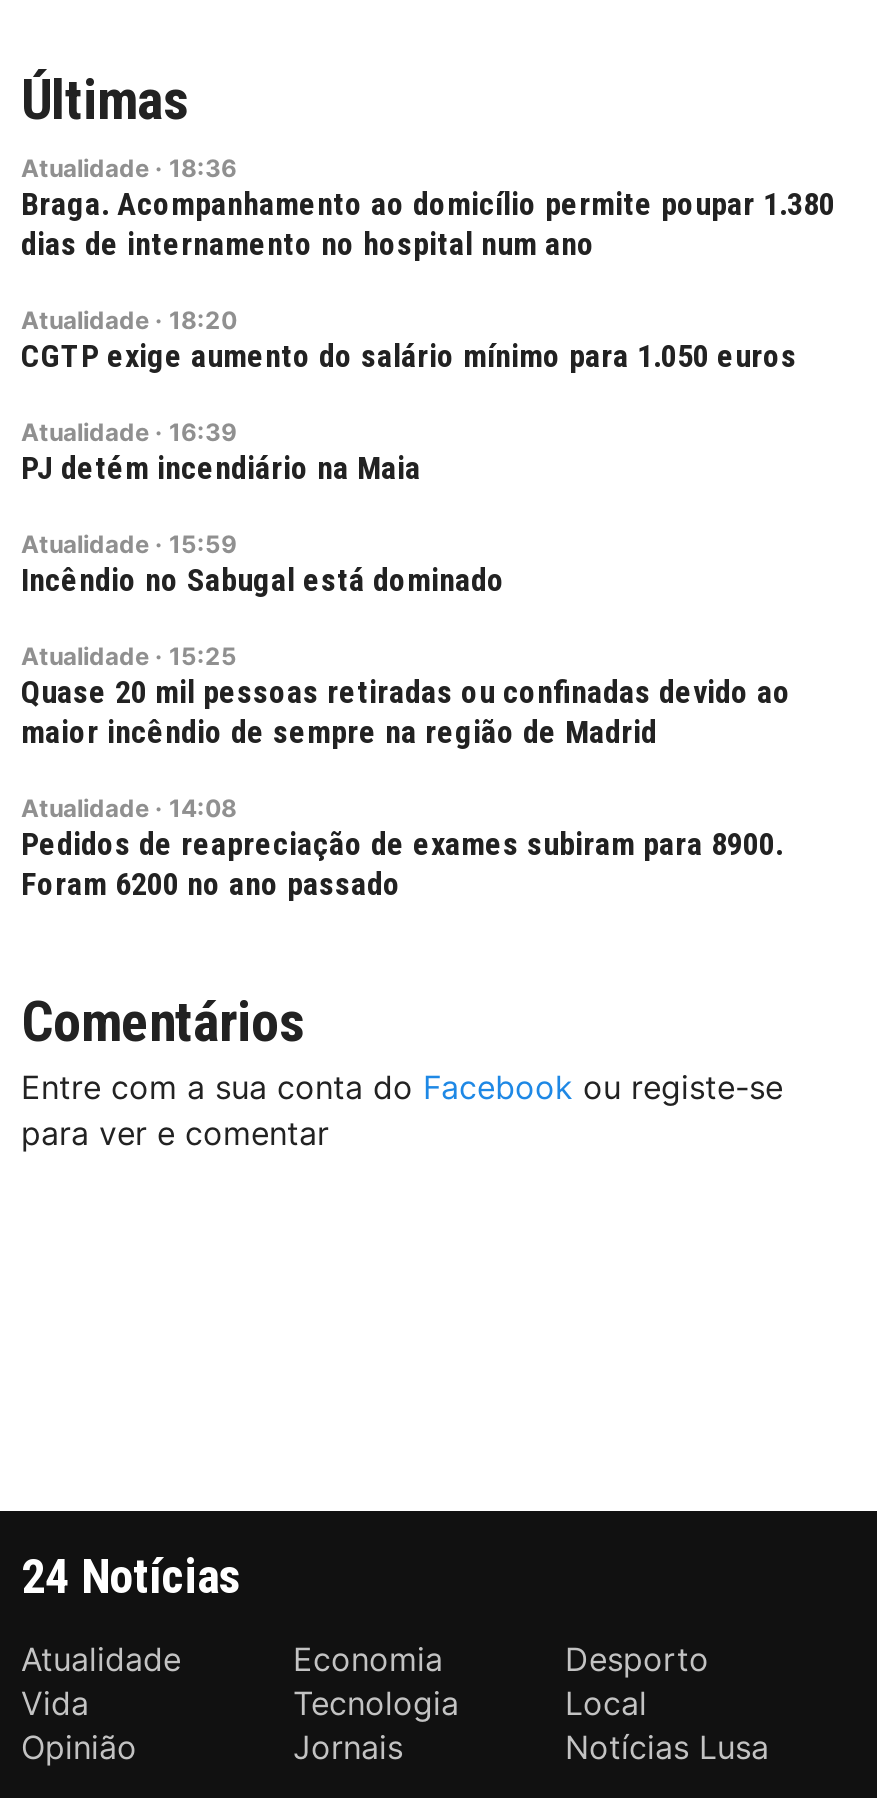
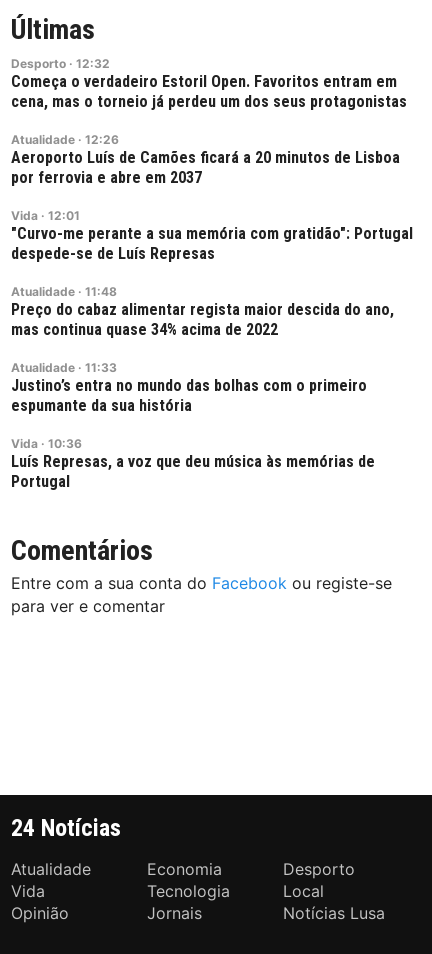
- Atualidade · 18:36
- Braga. Acompanhamento ao domicílio permite poupar 1.380
- dias de internamento no hospital num ano
+ Desporto · 12:32
+ Começa o verdadeiro Estoril Open. Favoritos entram em
+ cena, mas o torneio já perdeu um dos seus protagonistas

- Atualidade · 18:20
- CGTP exige aumento do salário mínimo para 1.050 euros
+ Atualidade · 12:26
+ Aeroporto Luís de Camões ficará a 20 minutos de Lisboa
+ por ferrovia e abre em 2037

- Atualidade · 16:39
- PJ detém incendiário na Maia
+ Vida · 12:01
+ "Curvo-me perante a sua memória com gratidão": Portugal
+ despede-se de Luís Represas

- Atualidade · 15:59
- Incêndio no Sabugal está dominado
+ Atualidade · 11:48
+ Preço do cabaz alimentar regista maior descida do ano,
+ mas continua quase 34% acima de 2022

- Atualidade · 15:25
- Quase 20 mil pessoas retiradas ou confinadas devido ao
- maior incêndio de sempre na região de Madrid
+ Atualidade · 11:33
+ Justino’s entra no mundo das bolhas com o primeiro
+ espumante da sua história

- Atualidade · 14:08
- Pedidos de reapreciação de exames subiram para 8900.
- Foram 6200 no ano passado
+ Vida · 10:36
+ Luís Represas, a voz que deu música às memórias de
+ Portugal
